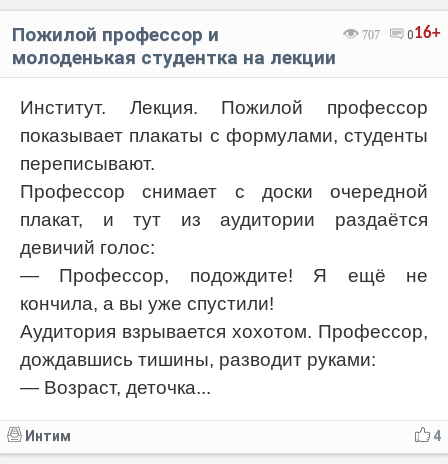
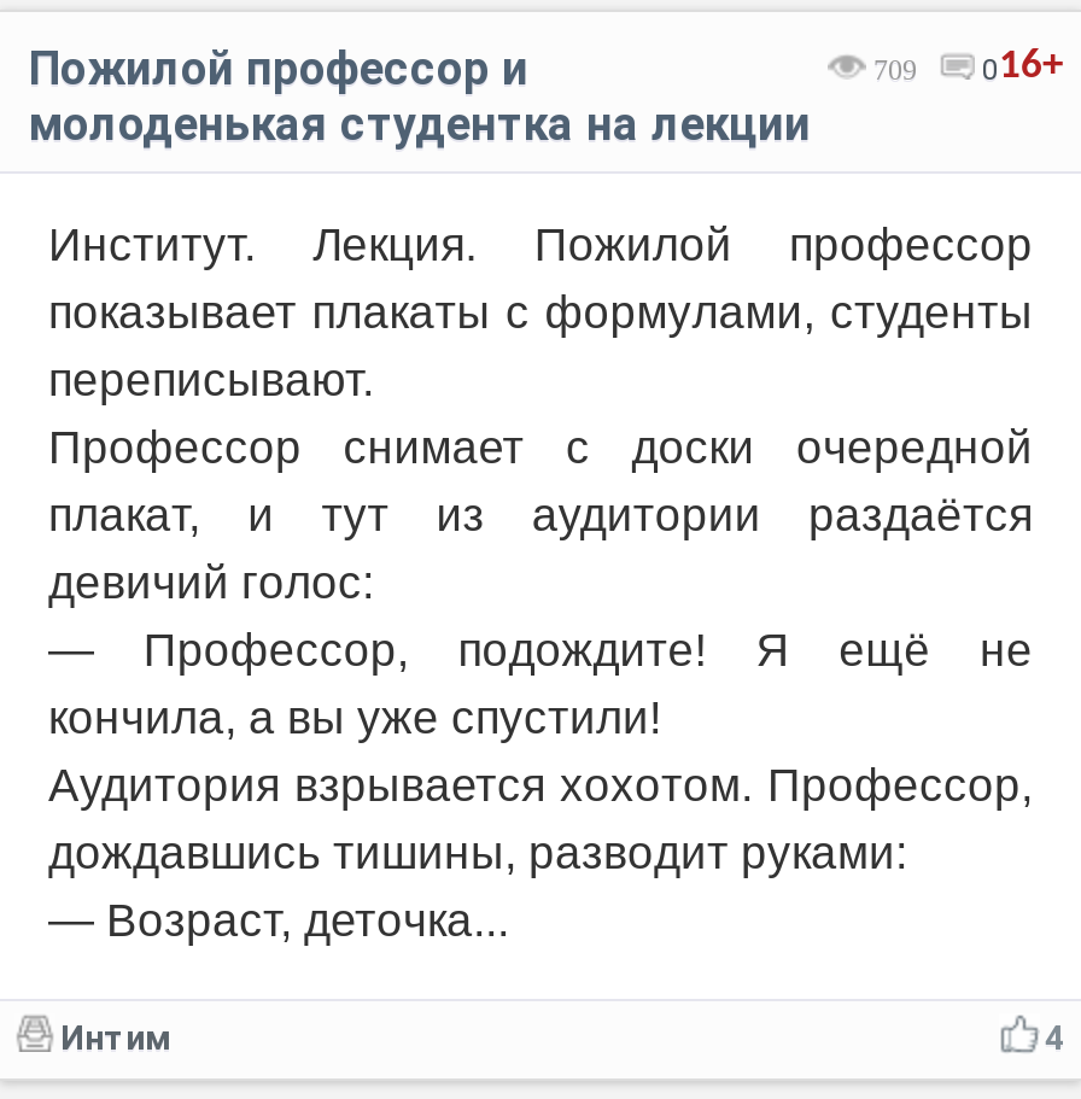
- 707 0 16+
+ 709 0 16+
